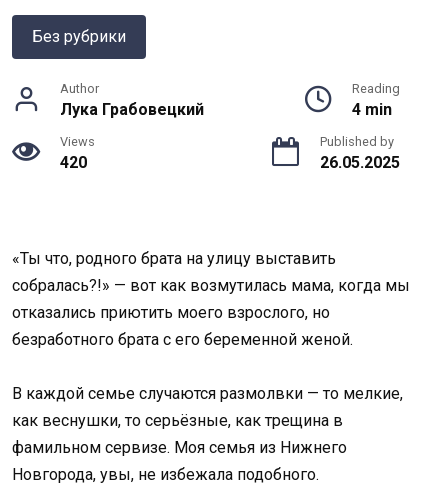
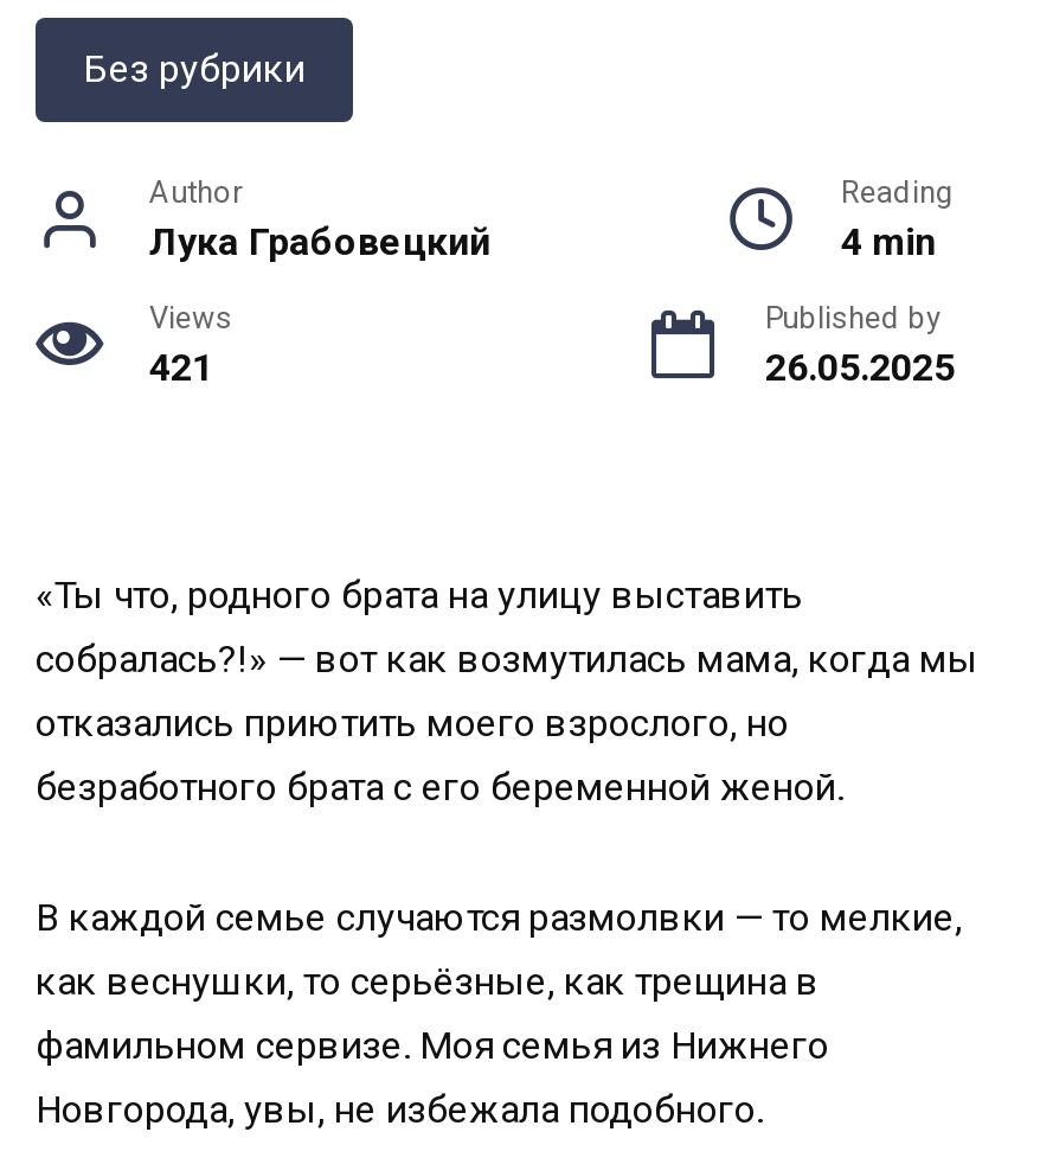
- 420
+ 421
